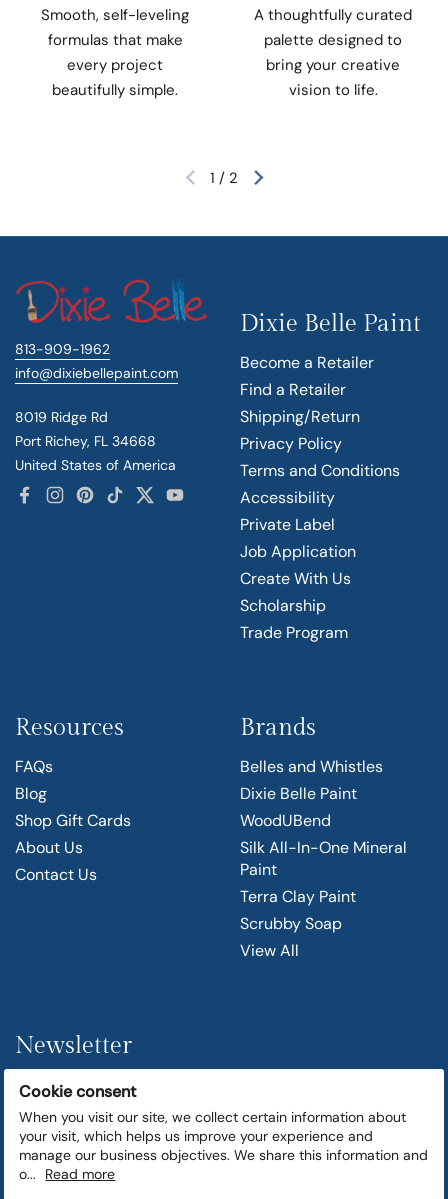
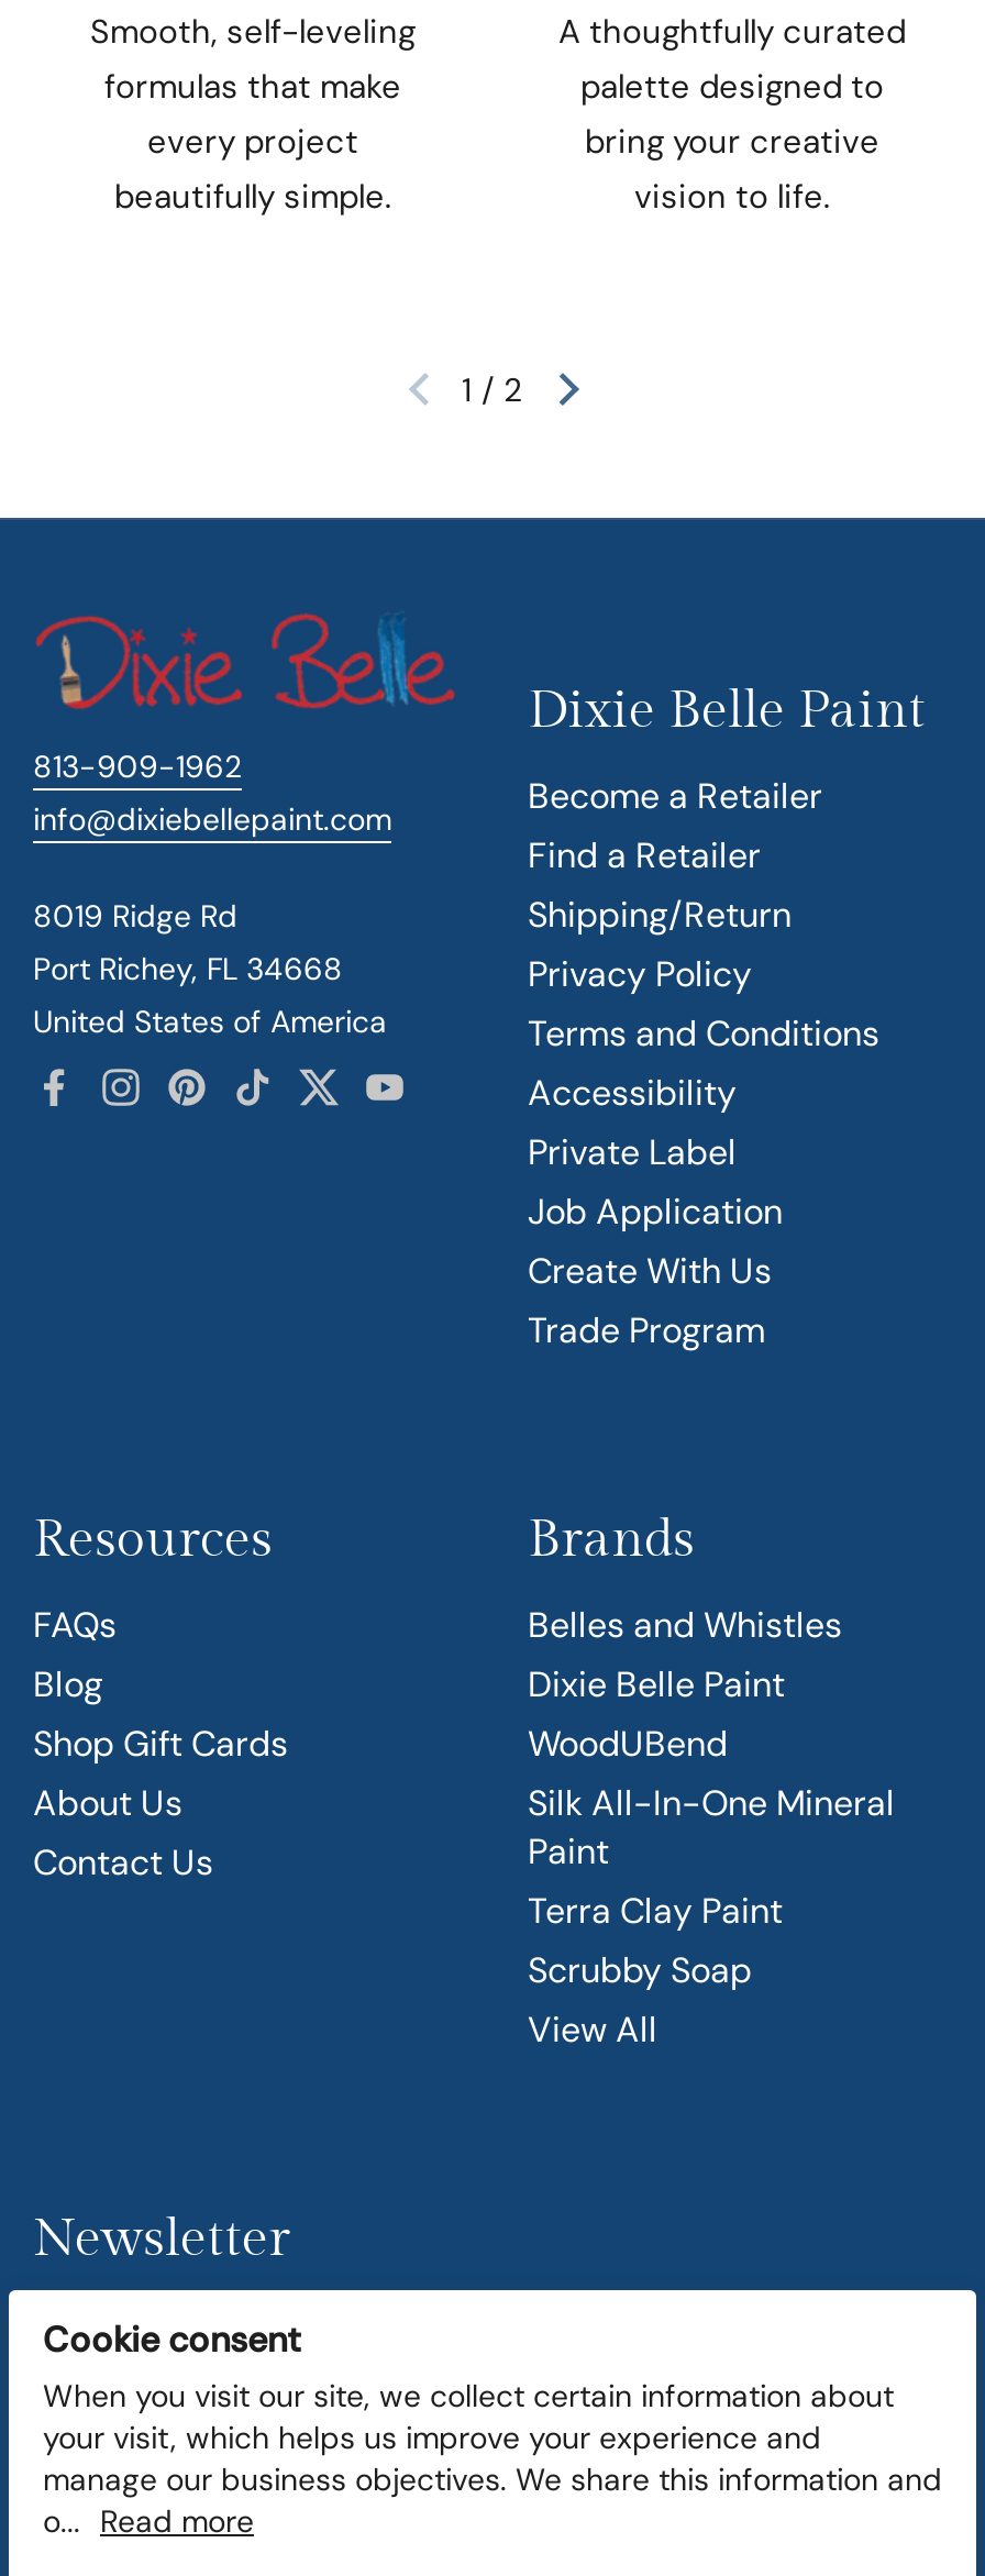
- Scholarship
